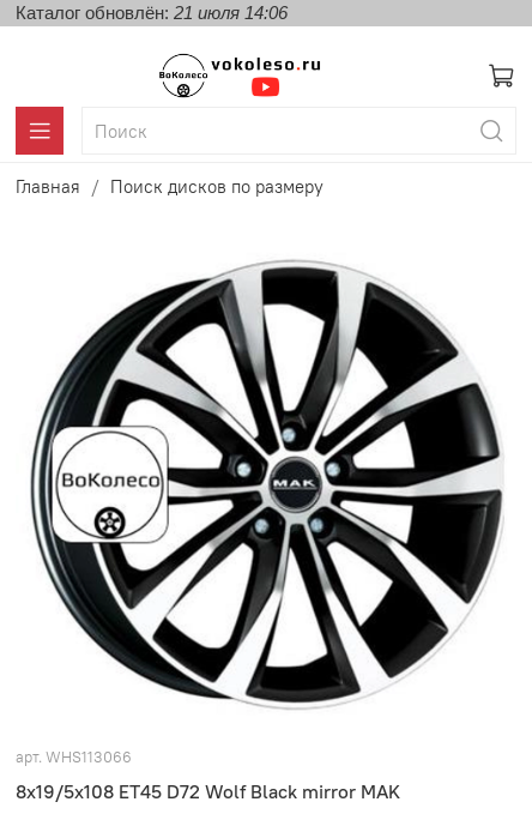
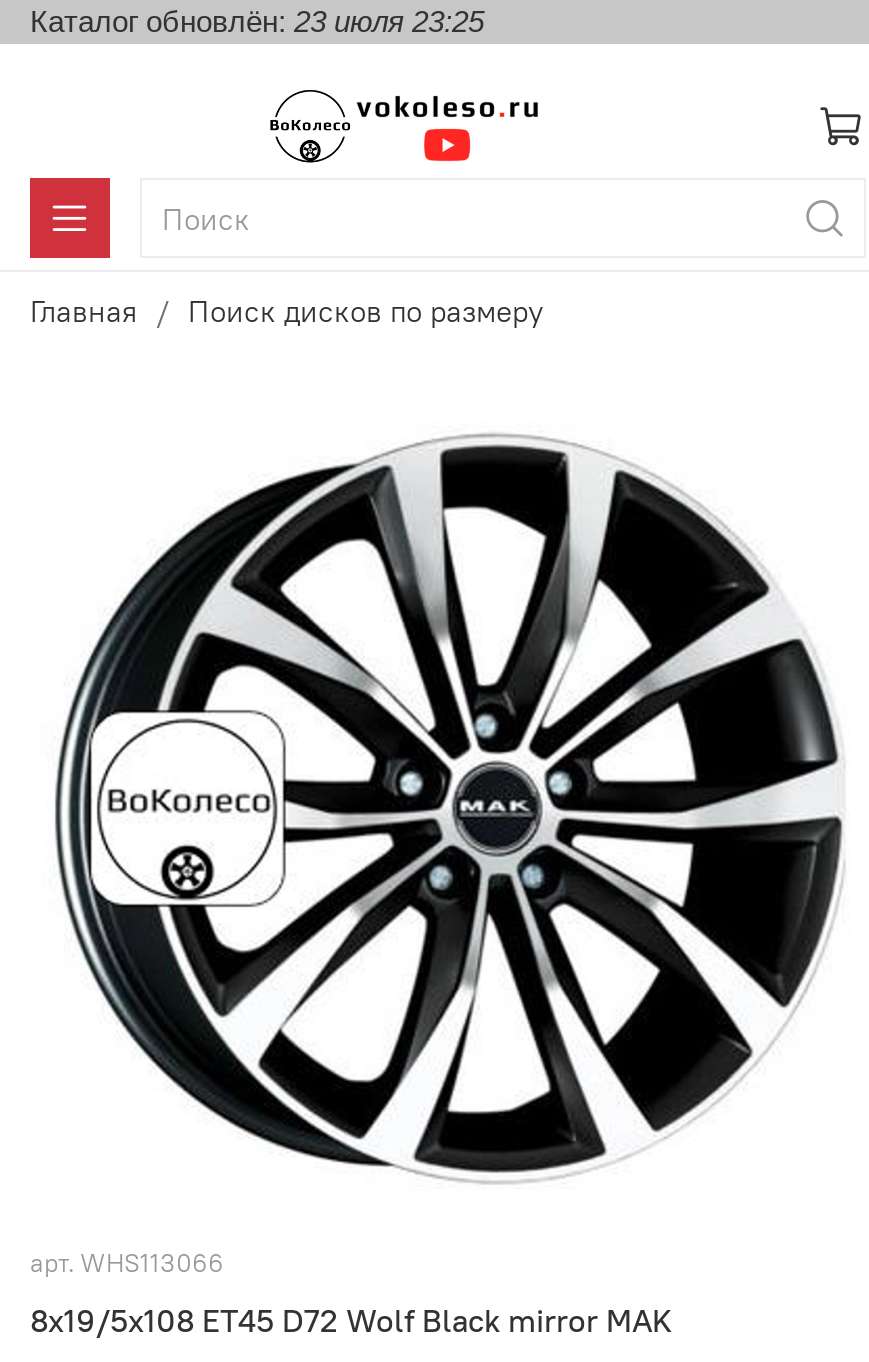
- Каталог обновлён: 21 июля 14:06
+ Каталог обновлён: 23 июля 23:25
